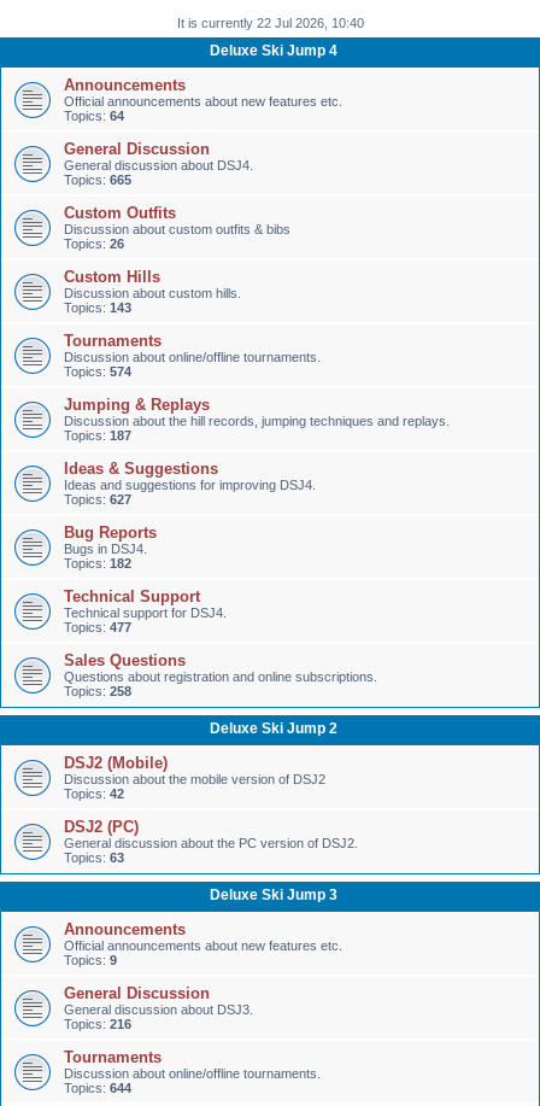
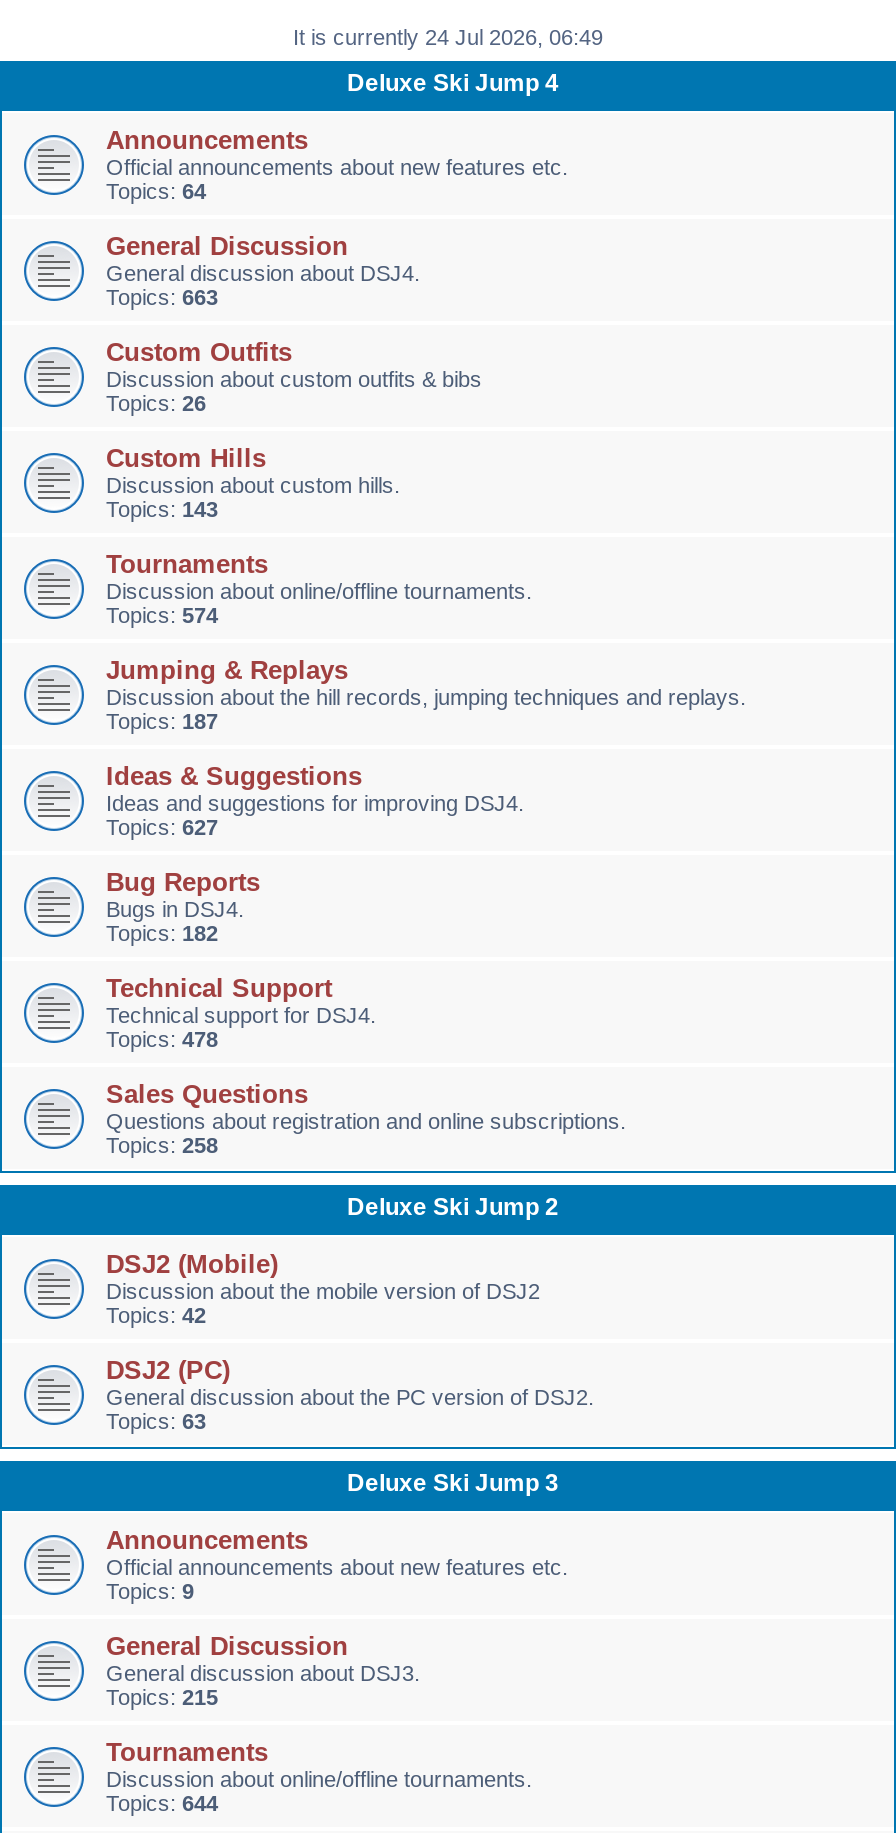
- It is currently 22 Jul 2026, 10:40
+ It is currently 24 Jul 2026, 06:49

- Topics: 665
+ Topics: 663

- Topics: 477
+ Topics: 478

- Topics: 216
+ Topics: 215
